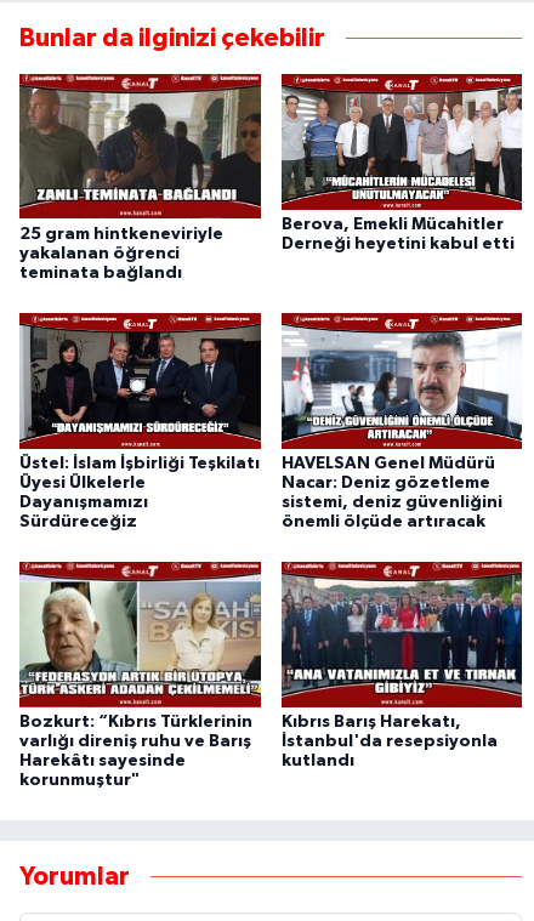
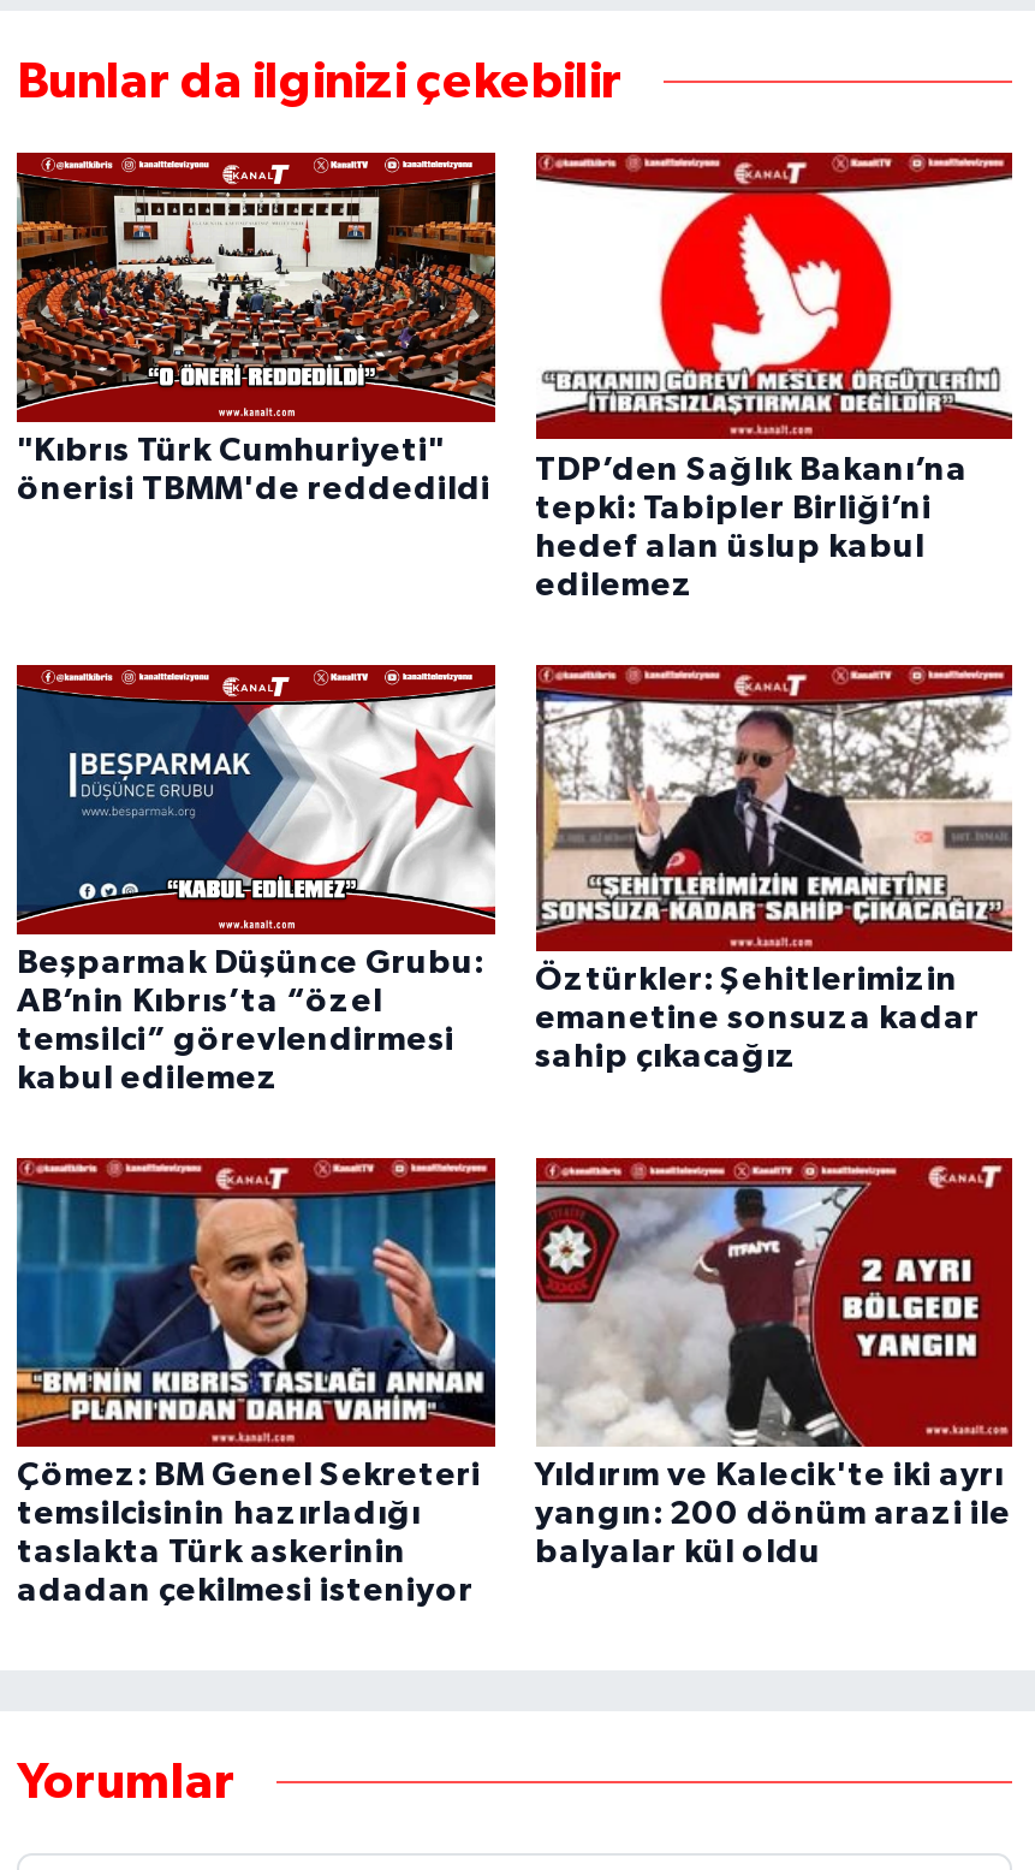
- [image]
- 25 gram hintkeneviriyle
- yakalanan öğrenci
- teminata bağlandı
+ [image]
+ "Kıbrıs Türk Cumhuriyeti"
+ önerisi TBMM'de reddedildi

- [image]
- Berova, Emekli Mücahitler
- Derneği heyetini kabul etti
+ [image]
+ TDP’den Sağlık Bakanı’na
+ tepki: Tabipler Birliği’ni
+ hedef alan üslup kabul
+ edilemez

- [image]
- HAVELSAN Genel Müdürü
- Nacar: Deniz gözetleme
- sistemi, deniz güvenliğini
- önemli ölçüde artıracak
+ [image]
+ Öztürkler: Şehitlerimizin
+ emanetine sonsuza kadar
+ sahip çıkacağız

- [image]
- Üstel: İslam İşbirliği Teşkilatı
- Üyesi Ülkelerle
- Dayanışmamızı
- Sürdüreceğiz
+ [image]
+ Beşparmak Düşünce Grubu:
+ AB’nin Kıbrıs’ta “özel
+ temsilci” görevlendirmesi
+ kabul edilemez

- [image]
- Bozkurt: “Kıbrıs Türklerinin
- varlığı direniş ruhu ve Barış
- Harekâtı sayesinde
- korunmuştur"
+ [image]
+ Çömez: BM Genel Sekreteri
+ temsilcisinin hazırladığı
+ taslakta Türk askerinin
+ adadan çekilmesi isteniyor

- [image]
- Kıbrıs Barış Harekatı,
- İstanbul'da resepsiyonla
- kutlandı
+ [image]
+ Yıldırım ve Kalecik'te iki ayrı
+ yangın: 200 dönüm arazi ile
+ balyalar kül oldu
